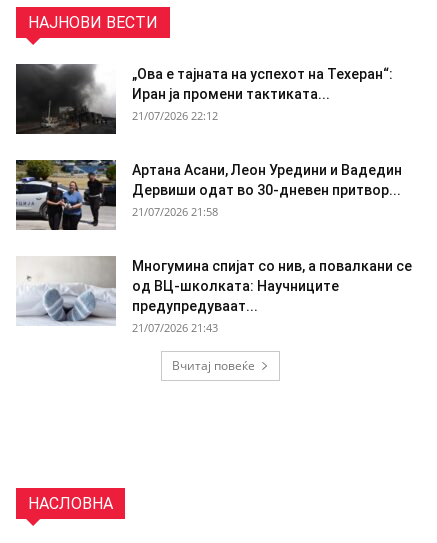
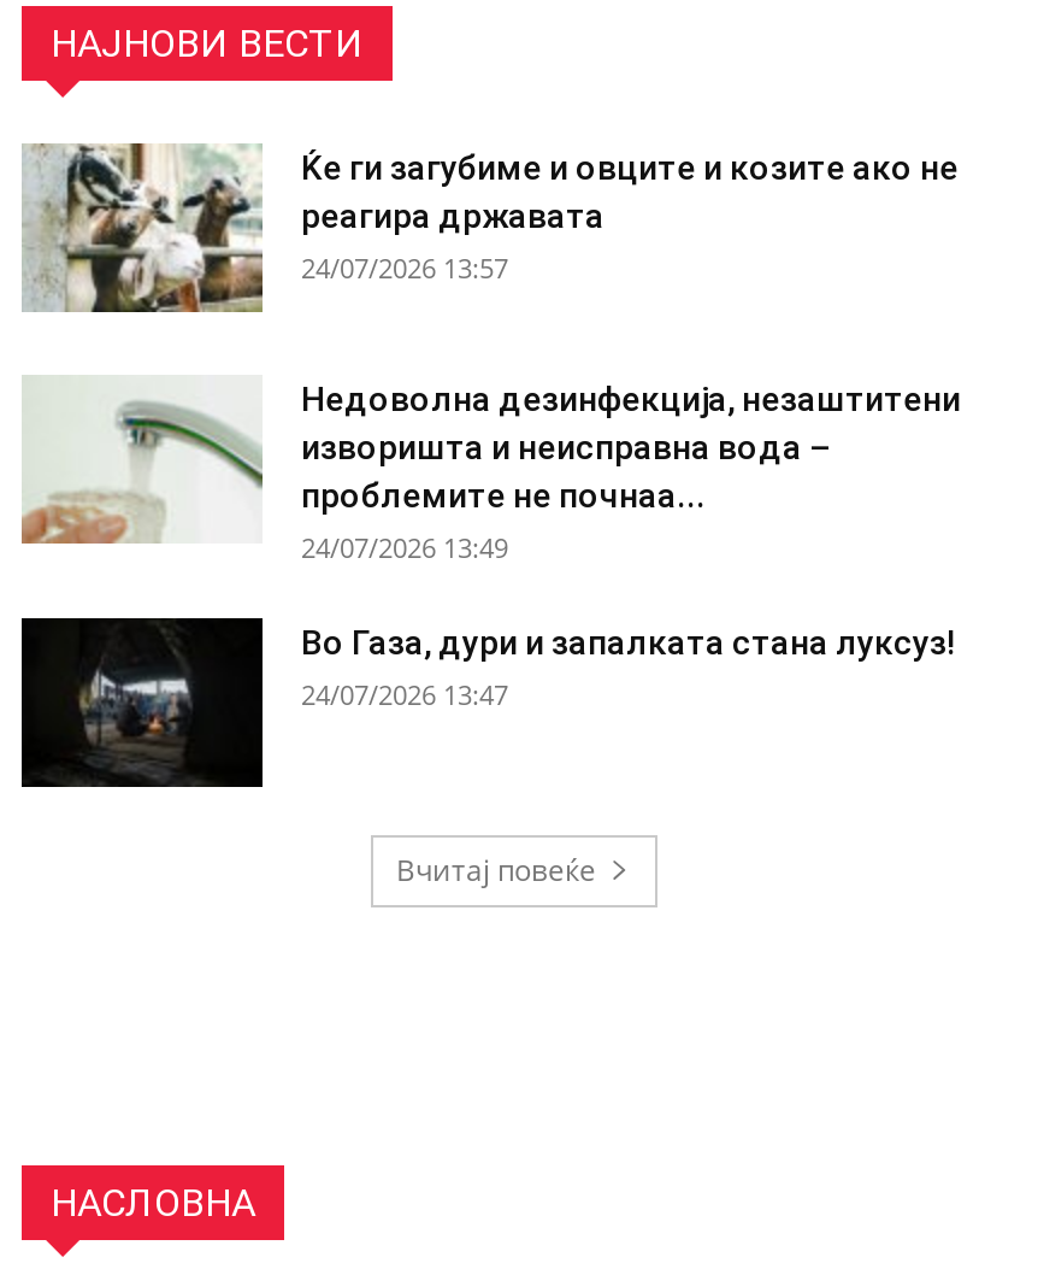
- [image]
- „Ова е тајната на успехот на Техеран“:
- Иран ја промени тактиката...
- 21/07/2026 22:12
+ [image]
+ Ќе ги загубиме и овците и козите ако не
+ реагира државата
+ 24/07/2026 13:57

- [image]
- Артана Асани, Леон Уредини и Вадедин
- Дервиши одат во 30-дневен притвор...
- 21/07/2026 21:58
+ [image]
+ Недоволна дезинфекција, незаштитени
+ изворишта и неисправна вода –
+ проблемите не почнаа...
+ 24/07/2026 13:49

- [image]
- Многумина спијат со нив, а повалкани се
- од ВЦ-школката: Научниците
- предупредуваат...
- 21/07/2026 21:43
+ [image]
+ Во Газа, дури и запалката стана луксуз!
+ 24/07/2026 13:47
